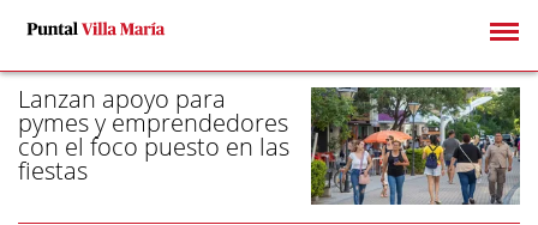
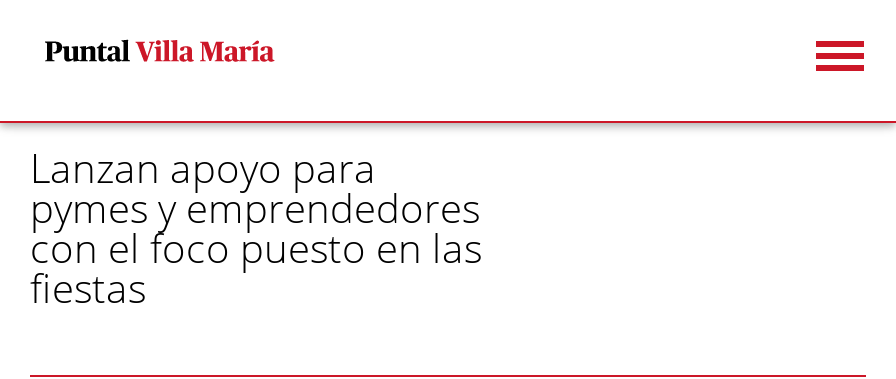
- [image]
